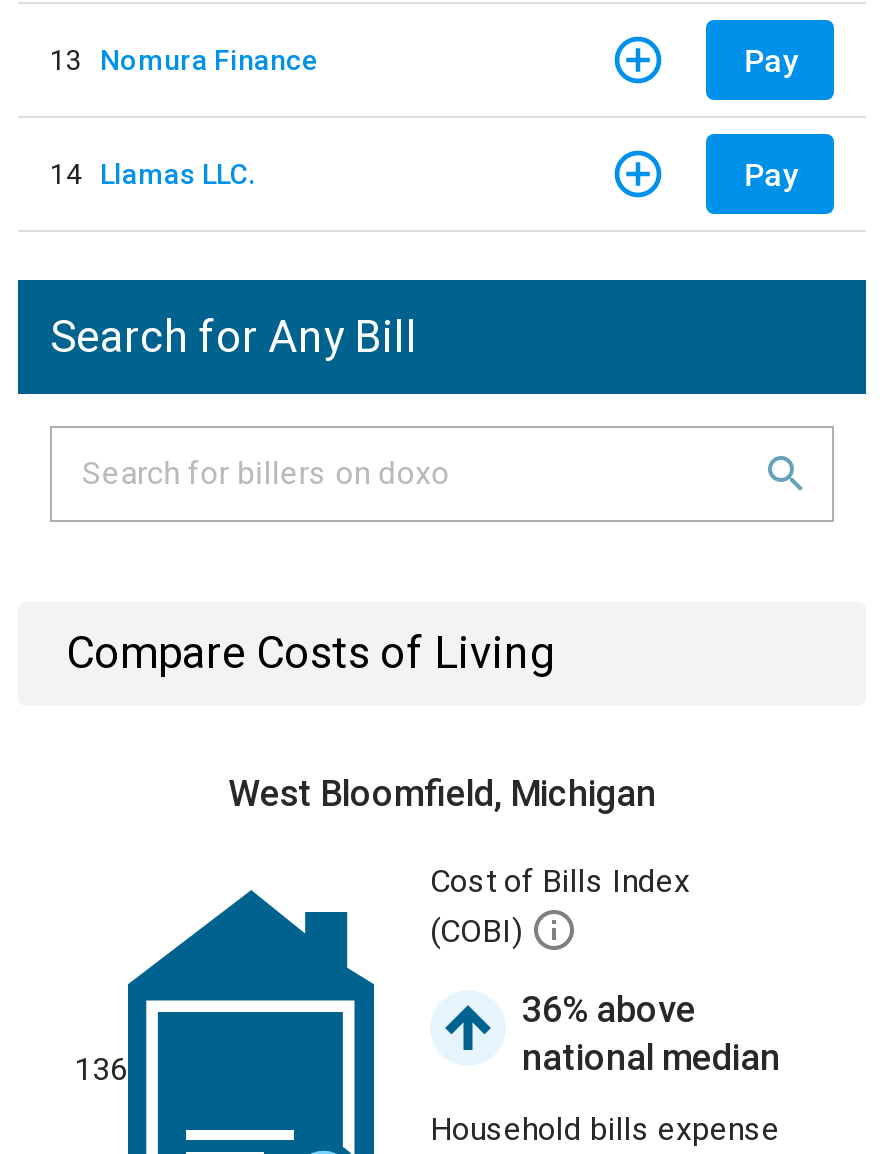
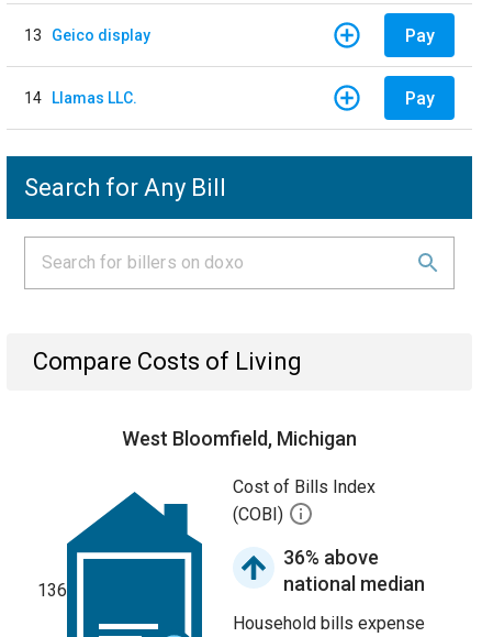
- 13 Nomura Finance
+ 13 Geico display
